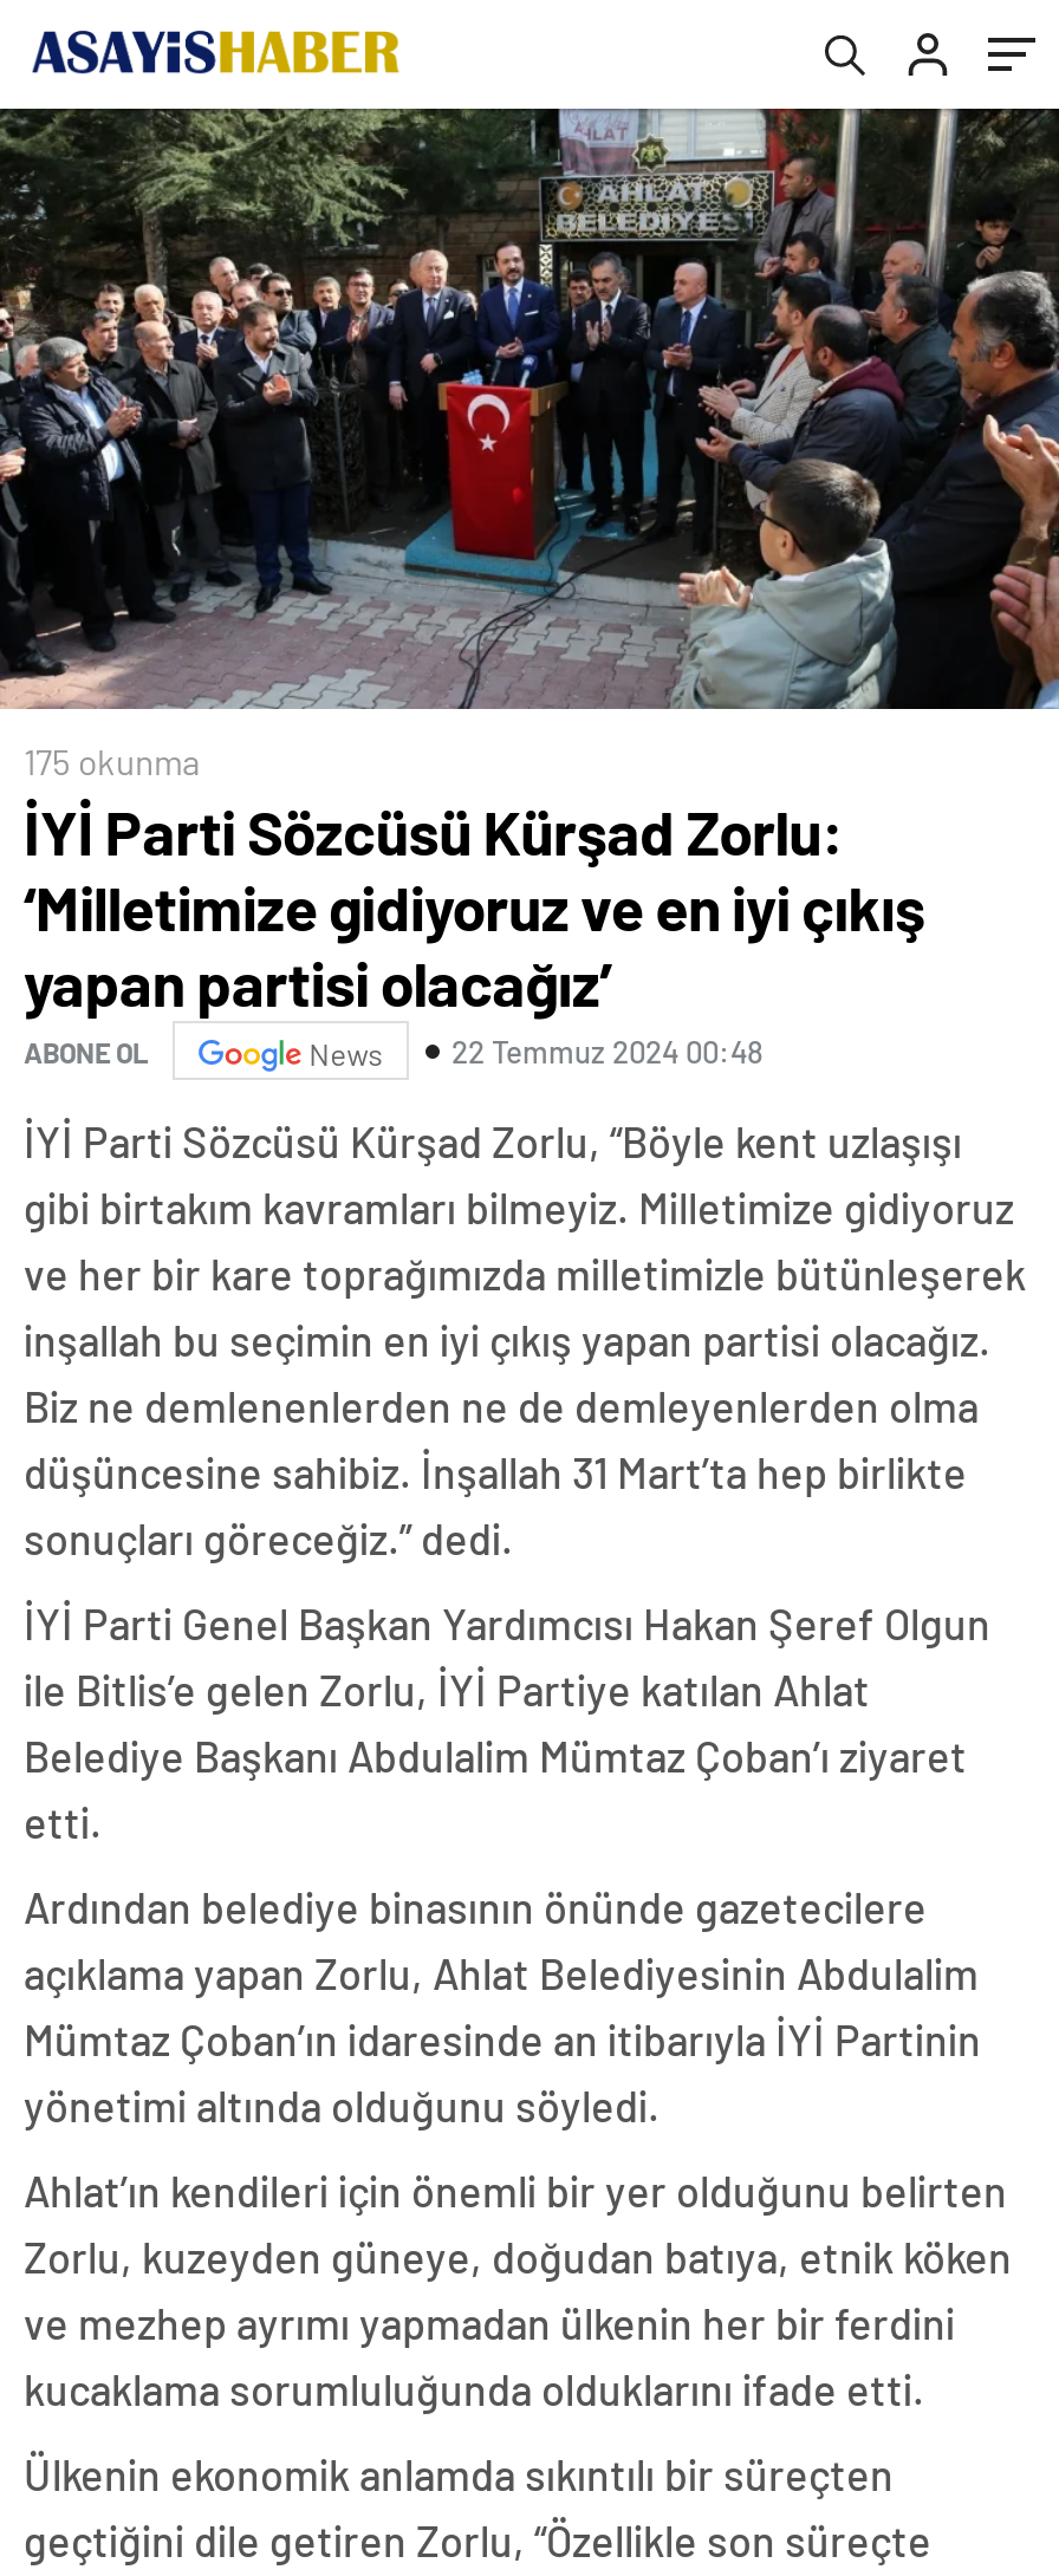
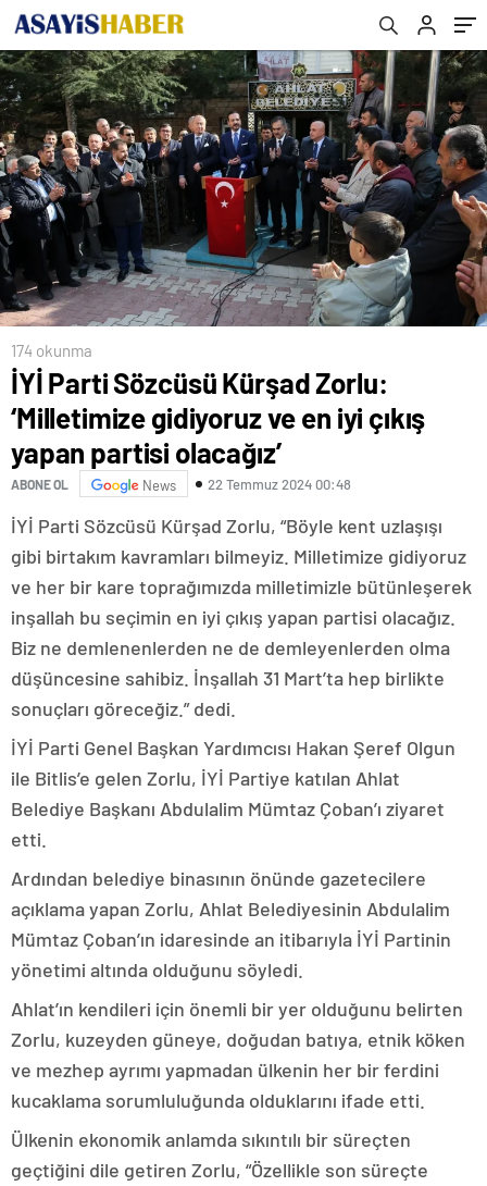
- 175 okunma
+ 174 okunma
